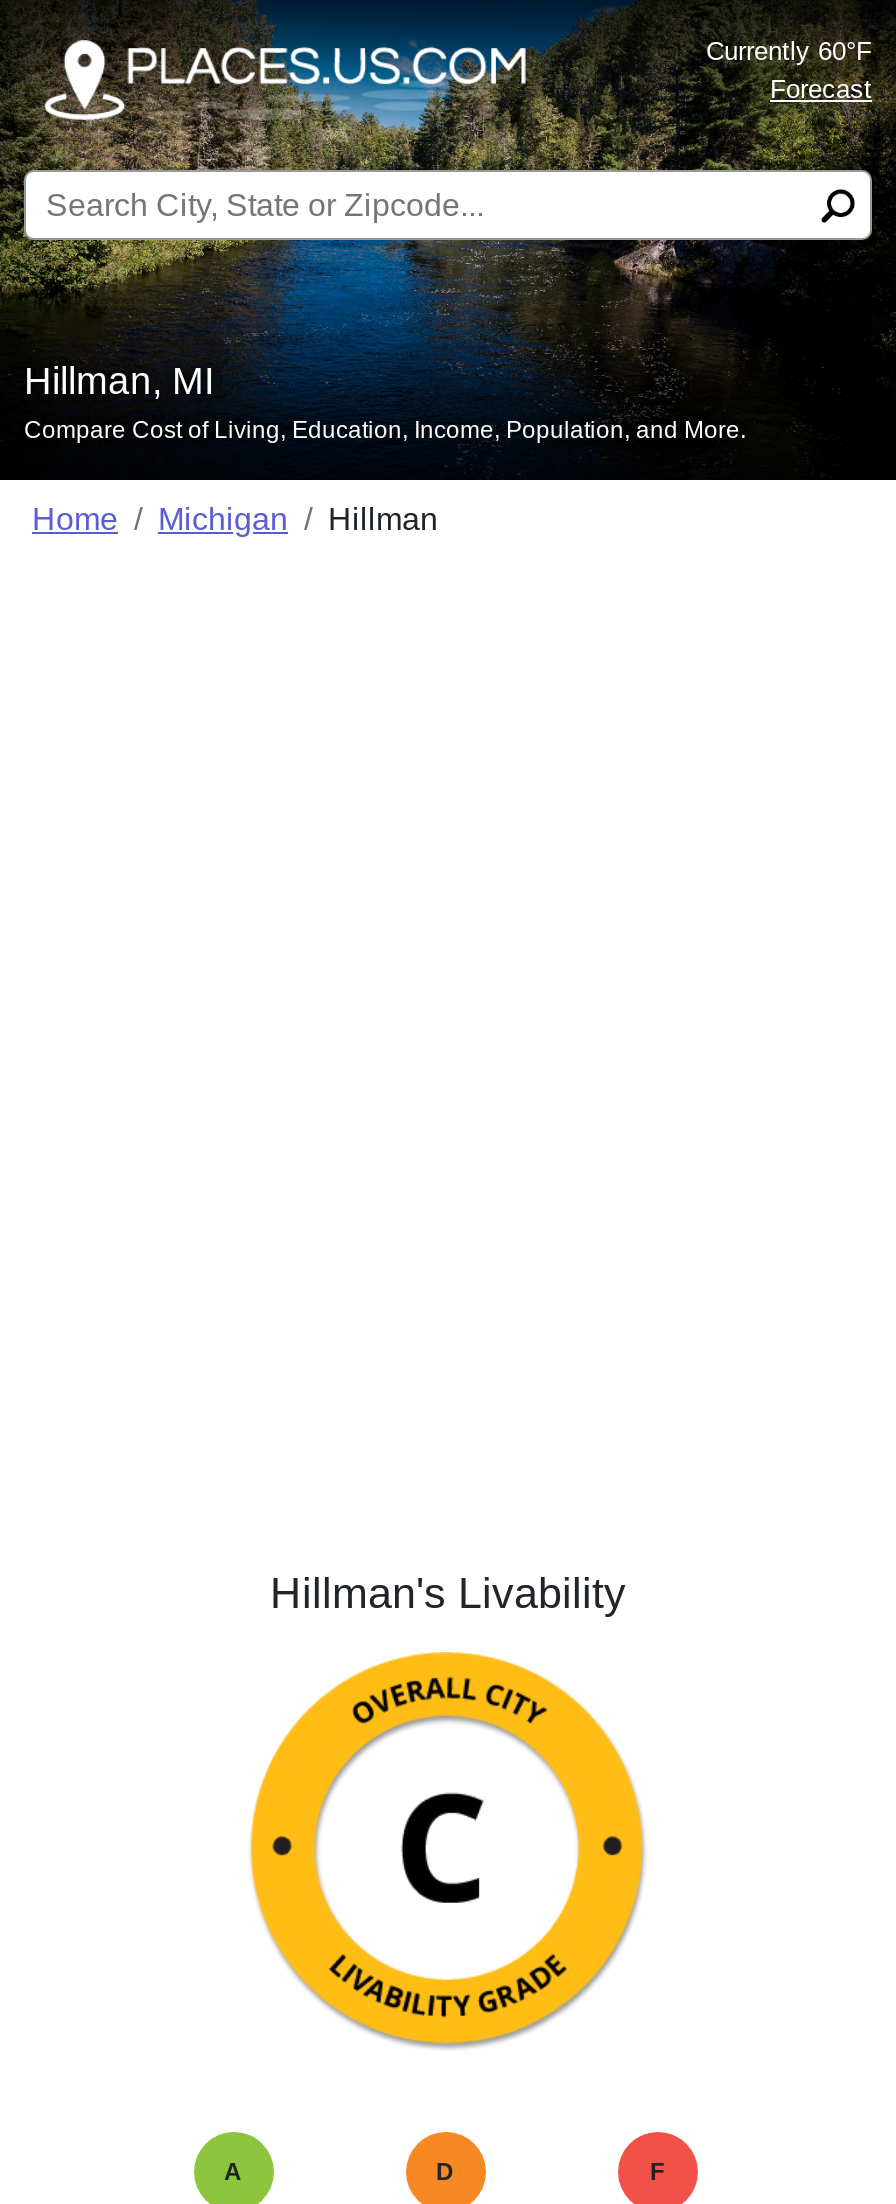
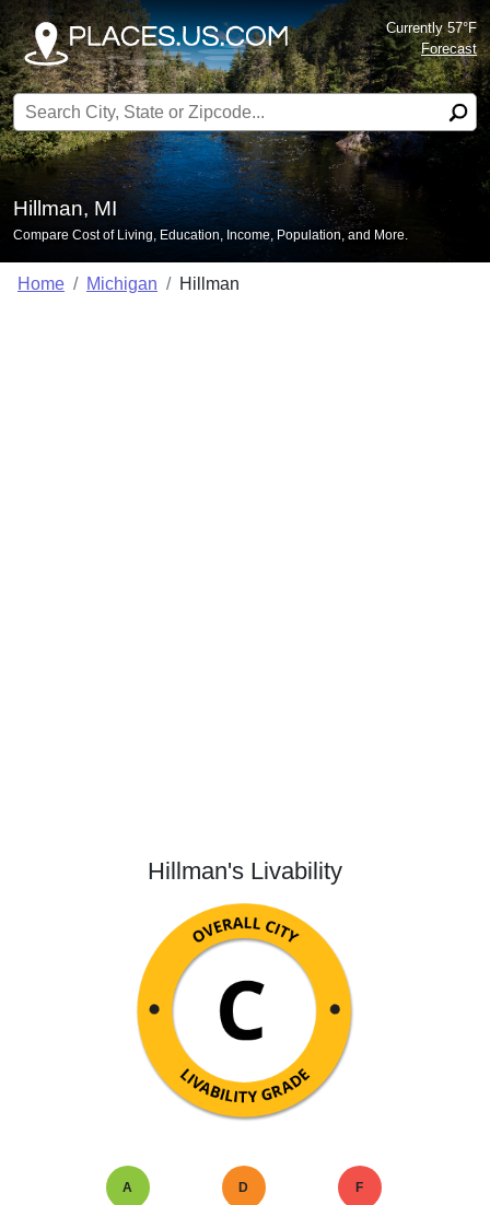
- Currently 60°F
+ Currently 57°F
